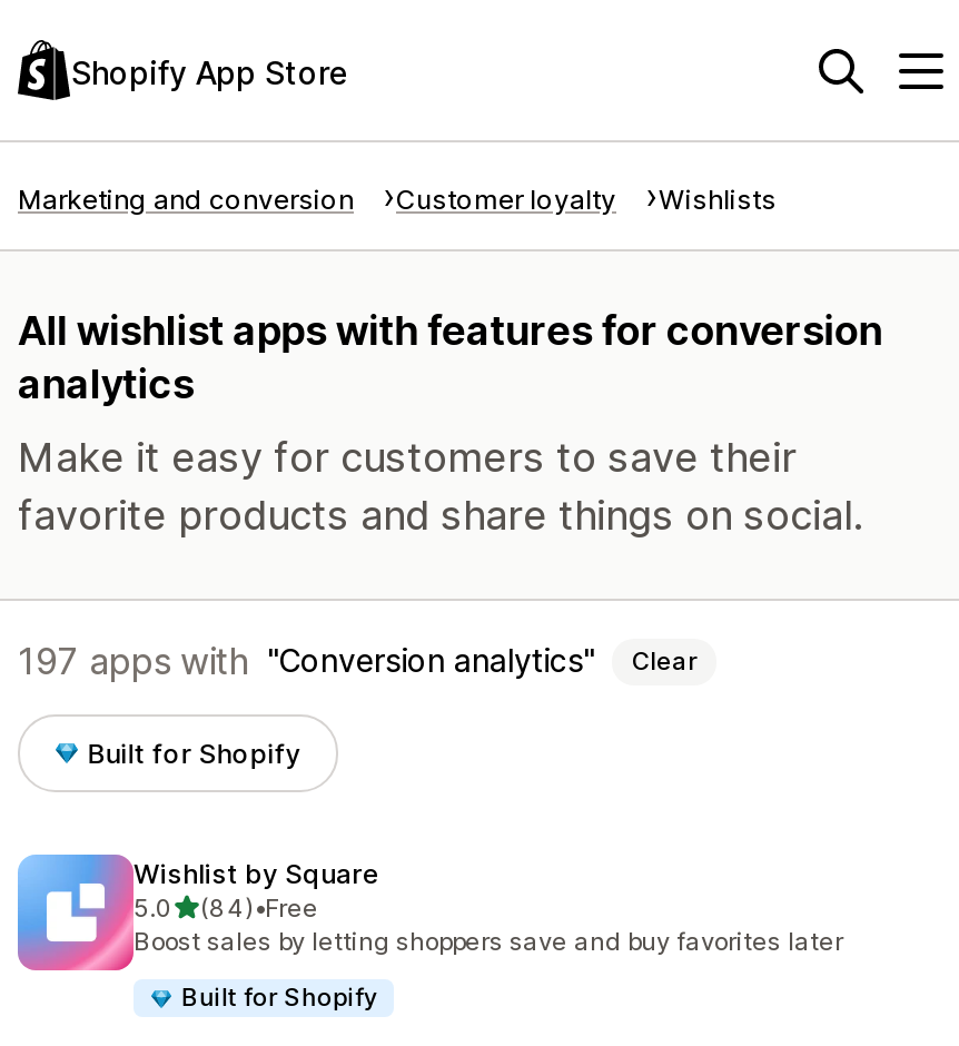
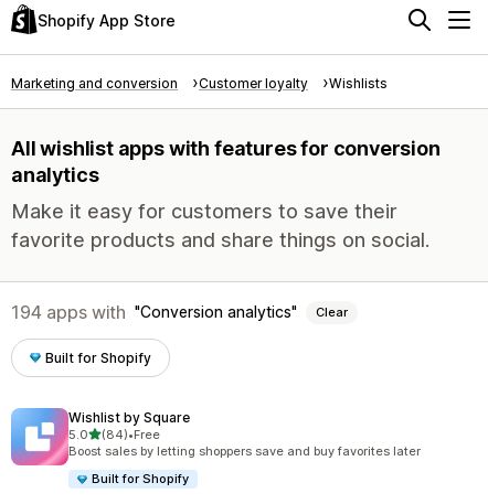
- 197 apps with Conversion analytics Clear
+ 194 apps with Conversion analytics Clear
